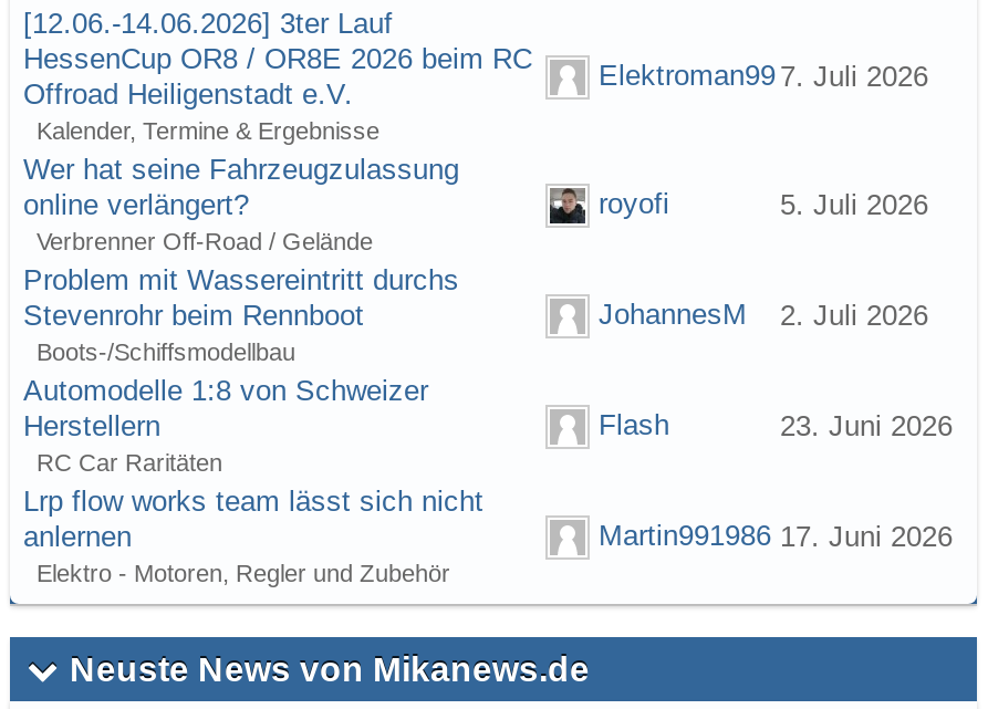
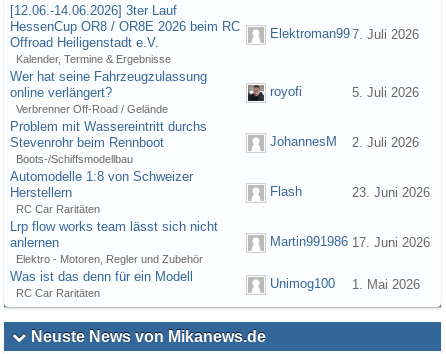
+ Was ist das denn für ein Modell
+ RC Car Raritäten

+ Unimog100
+ 1. Mai 2026
